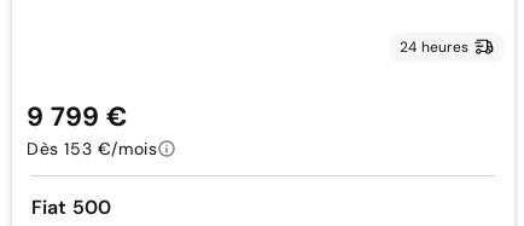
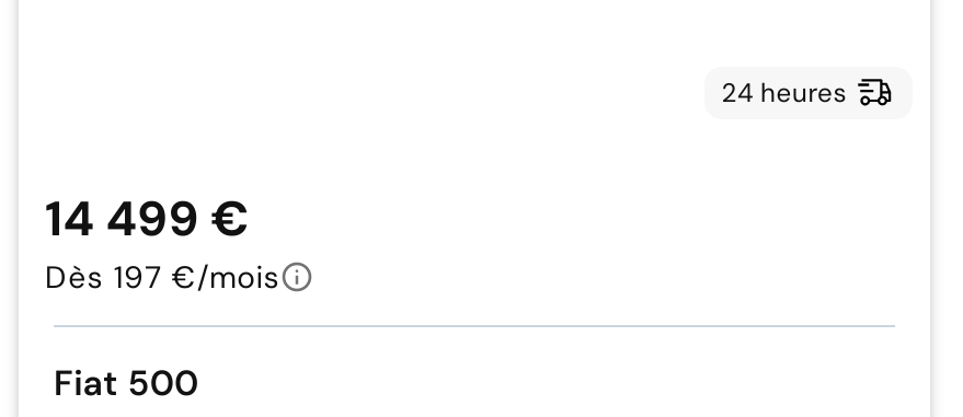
- 9 799 €
- Dès 153 €/mois
+ 14 499 €
+ Dès 197 €/mois
